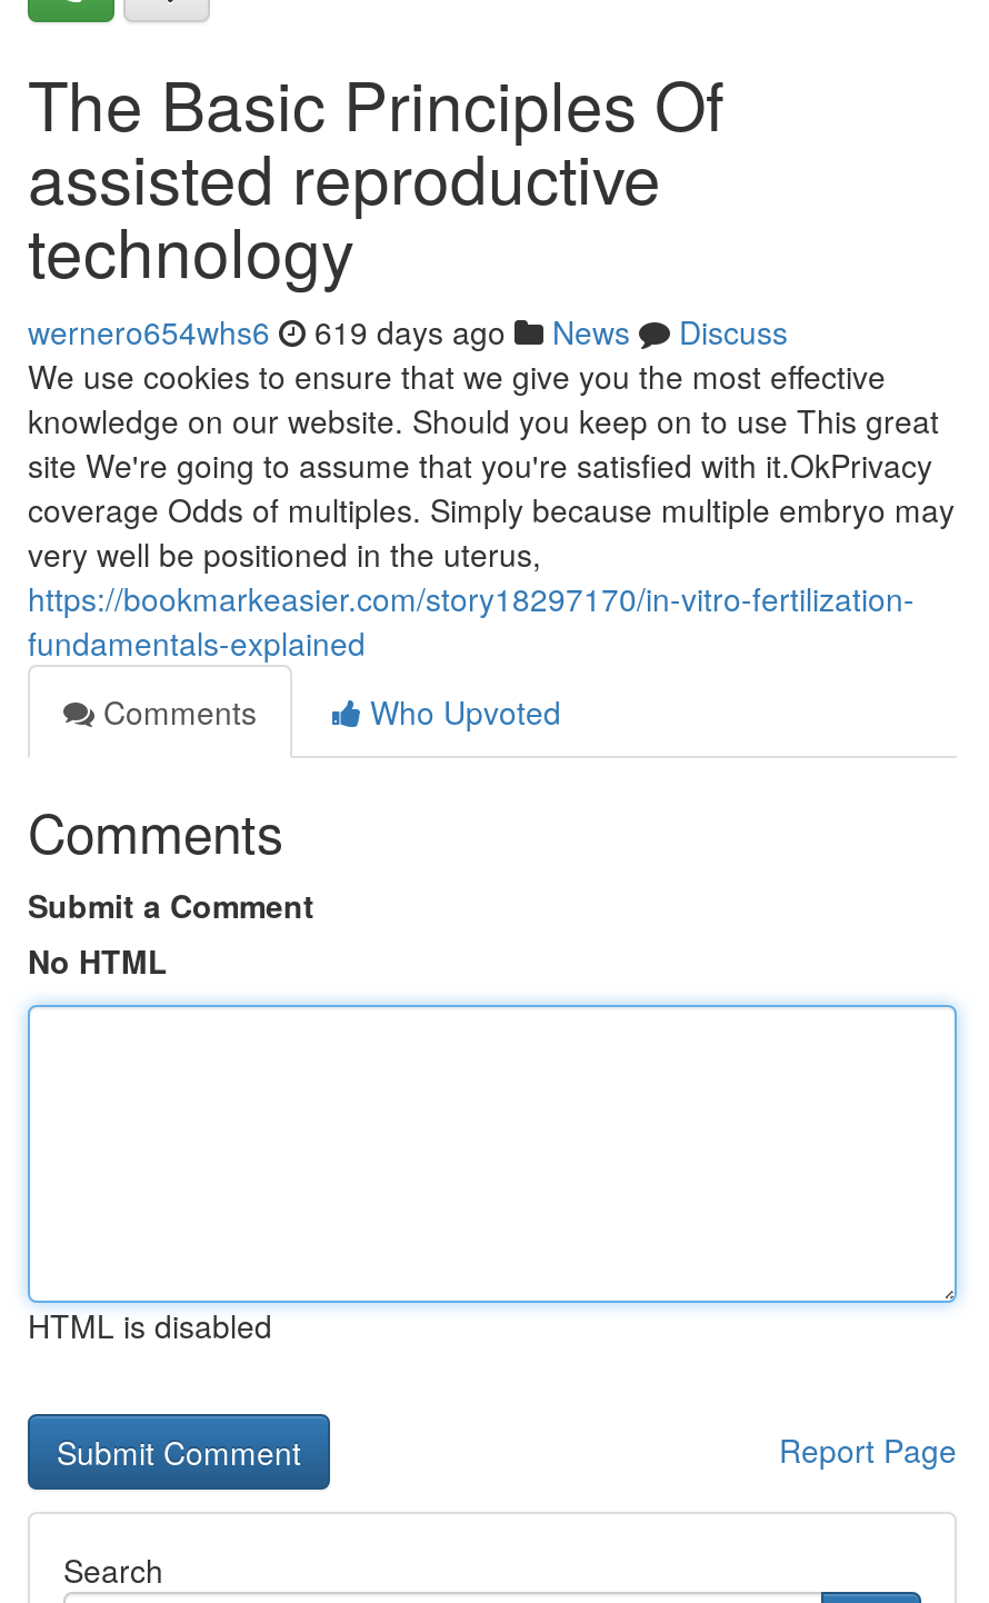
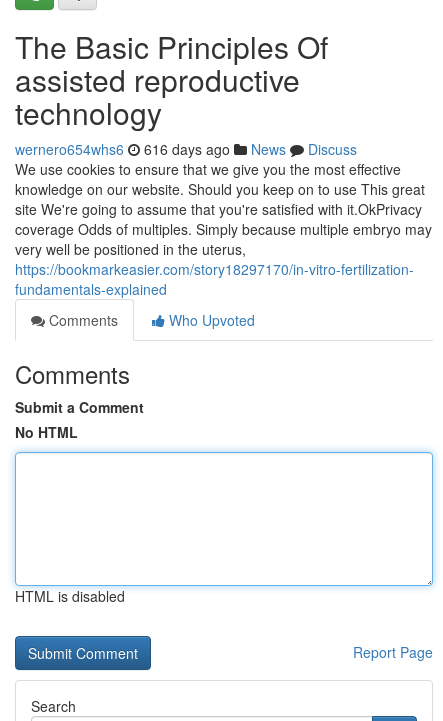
- wernero654whs6 619 days ago News Discuss
+ wernero654whs6 616 days ago News Discuss
